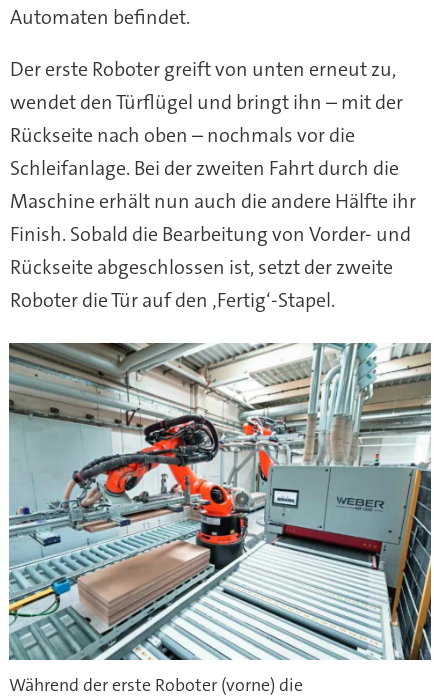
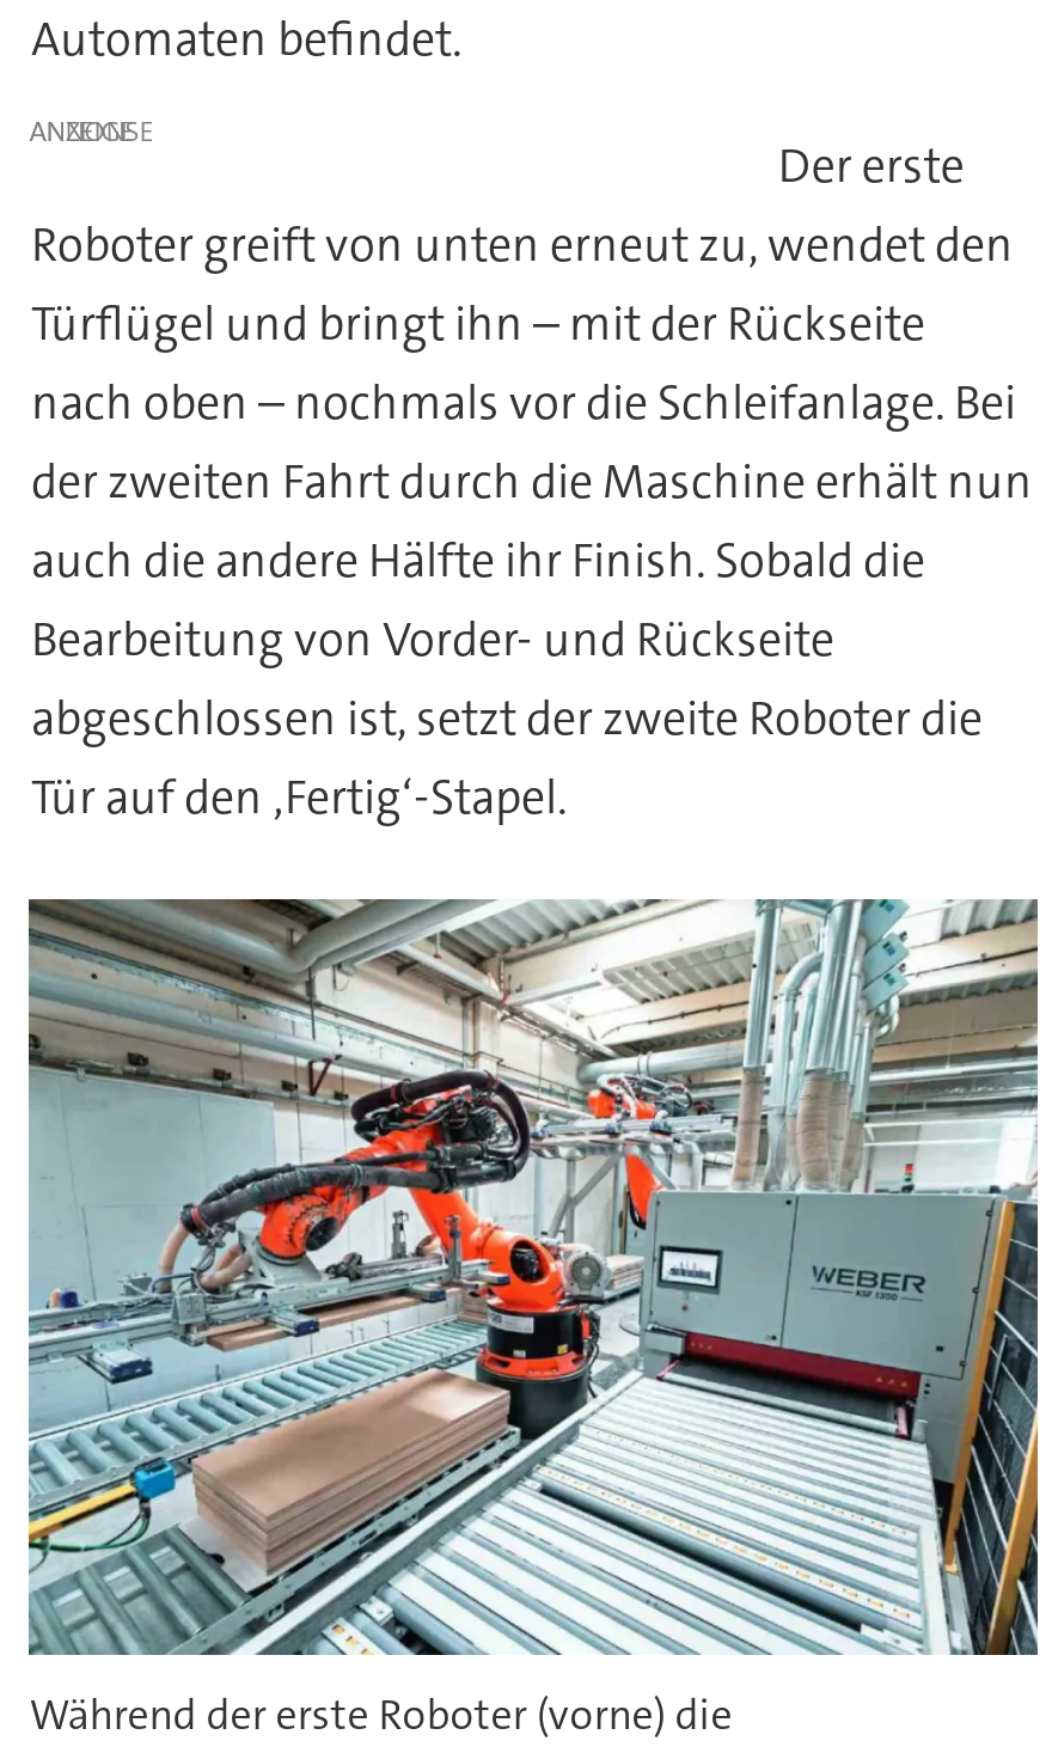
- Der erste Roboter greift von unten erneut zu,
- wendet den Türflügel und bringt ihn – mit der
- Rückseite nach oben – nochmals vor die
- Schleifanlage. Bei der zweiten Fahrt durch die
- Maschine erhält nun auch die andere Hälfte ihr
- Finish. Sobald die Bearbeitung von Vorder- und
- Rückseite abgeschlossen ist, setzt der zweite
- Roboter die Tür auf den ‚Fertig‘-Stapel.
+ ANZEIGE
+ Der erste
+ Roboter greift von unten erneut zu, wendet den
+ Türflügel und bringt ihn – mit der Rückseite
+ nach oben – nochmals vor die Schleifanlage. Bei
+ der zweiten Fahrt durch die Maschine erhält nun
+ auch die andere Hälfte ihr Finish. Sobald die
+ Bearbeitung von Vorder- und Rückseite
+ abgeschlossen ist, setzt der zweite Roboter die
+ Tür auf den ‚Fertig‘-Stapel.
